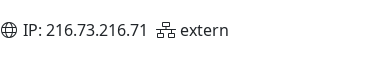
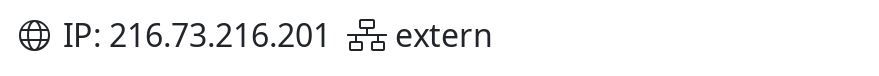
- IP: 216.73.216.71 extern
+ IP: 216.73.216.201 extern
